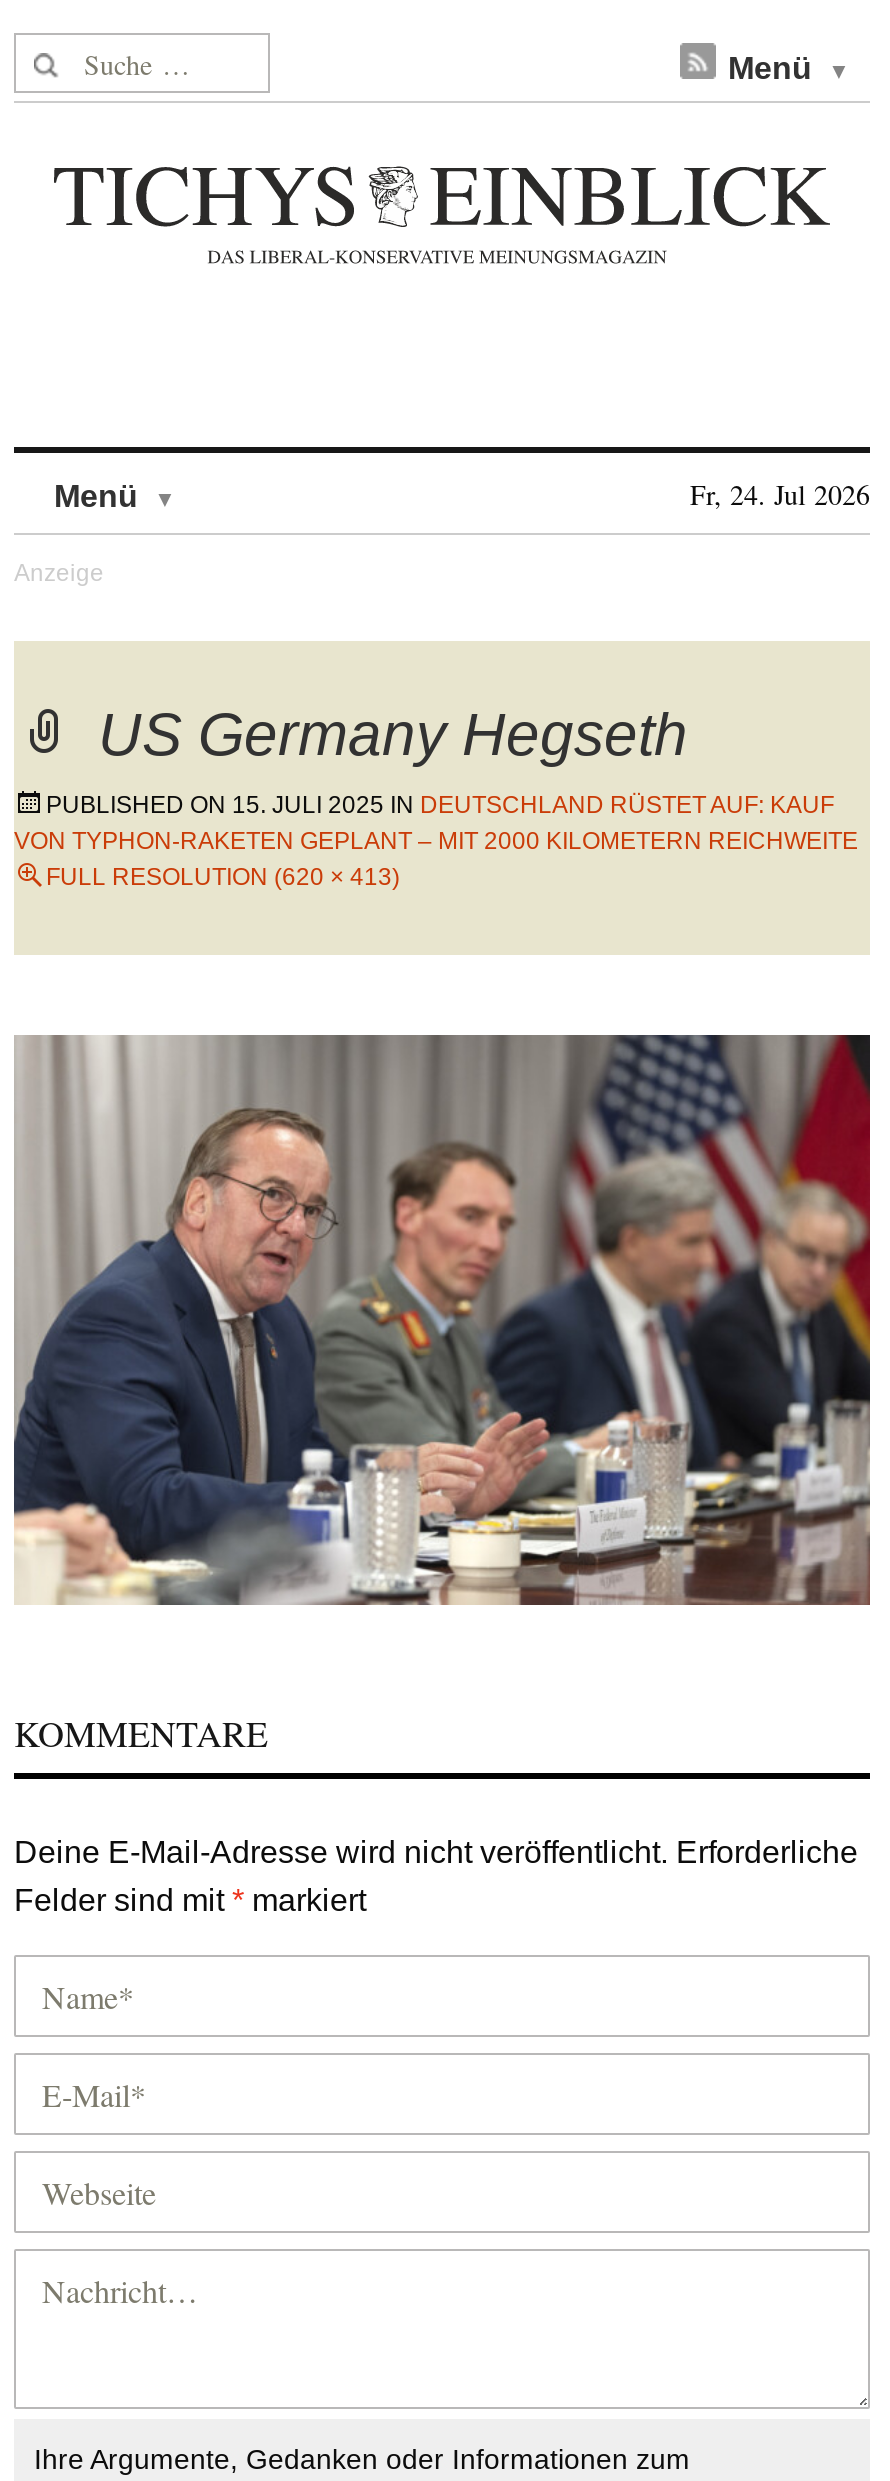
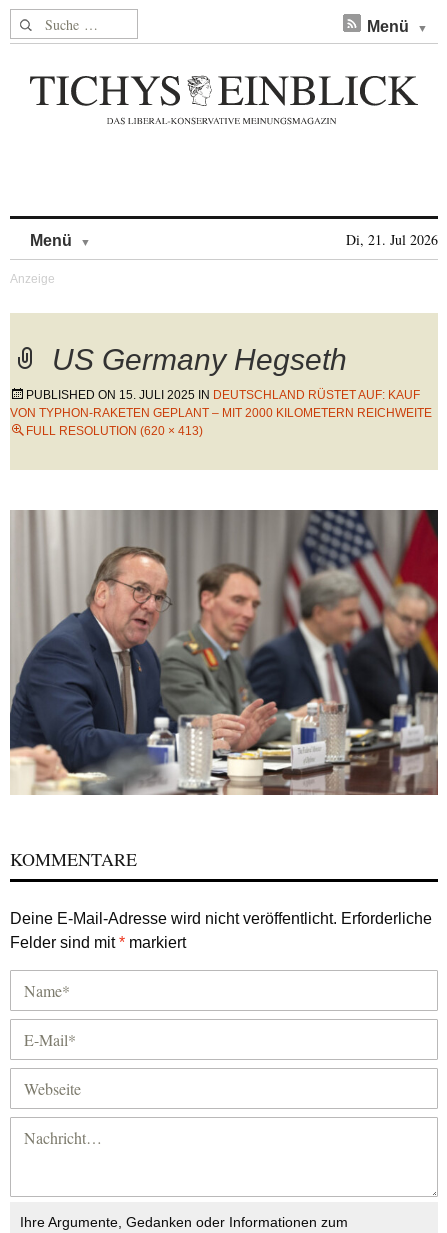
- Fr, 24. Jul 2026
+ Di, 21. Jul 2026
